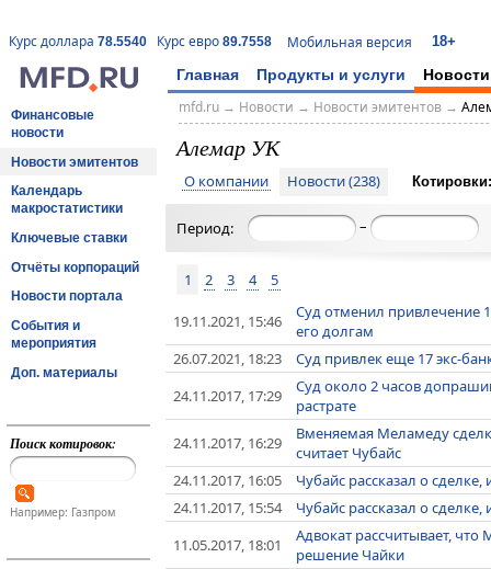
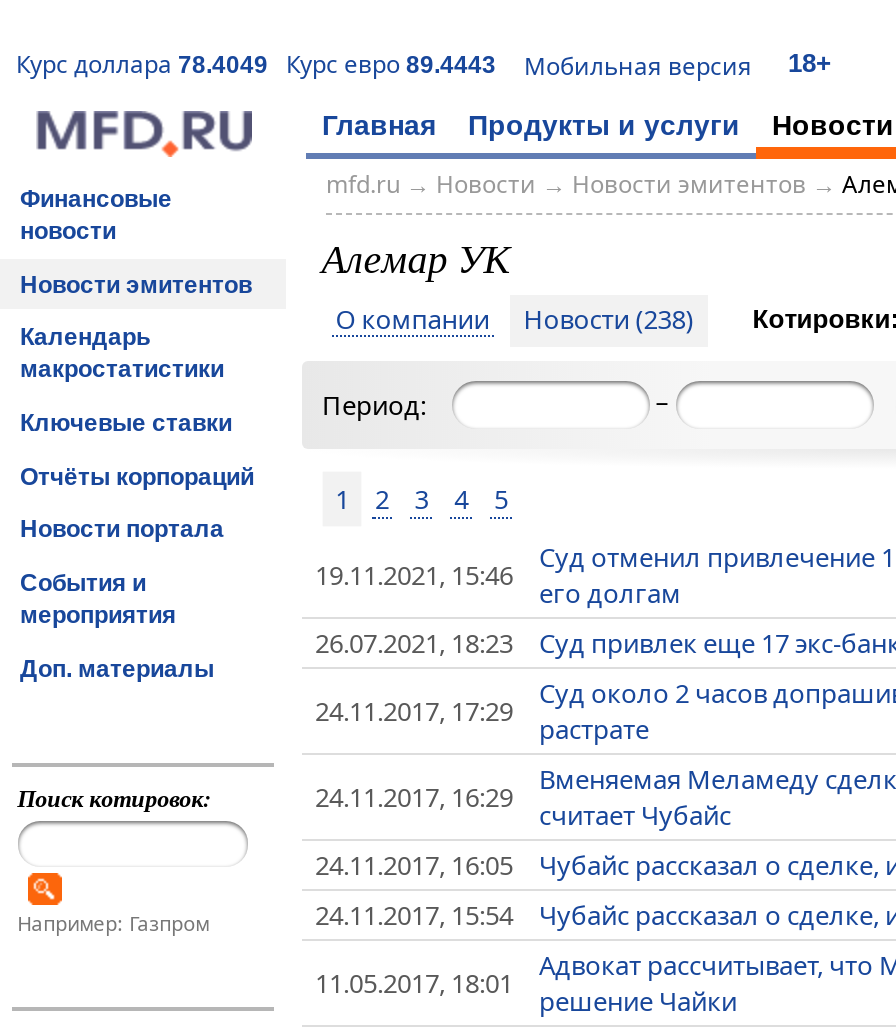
- Курс доллара 78.5540 Курс евро 89.7558
+ Курс доллара 78.4049 Курс евро 89.4443
